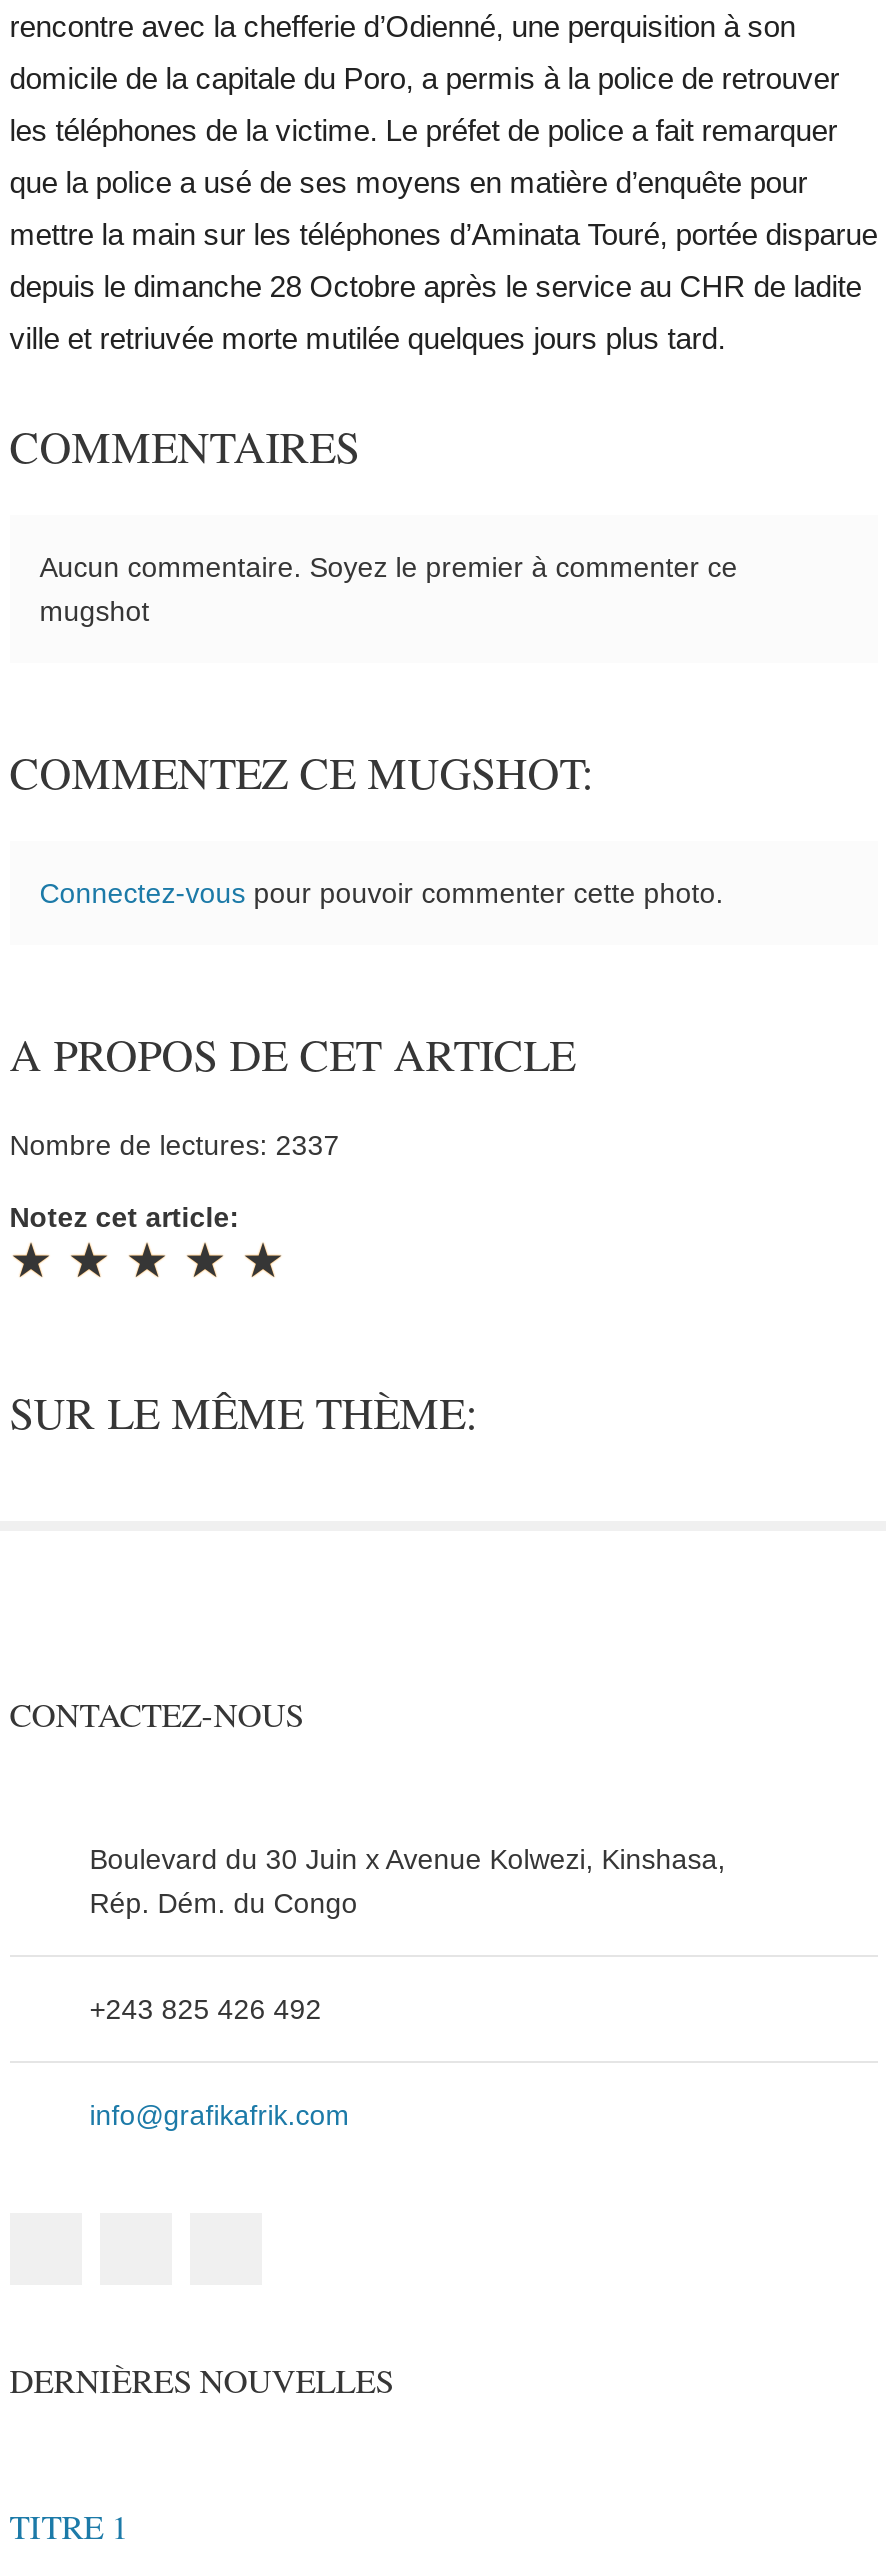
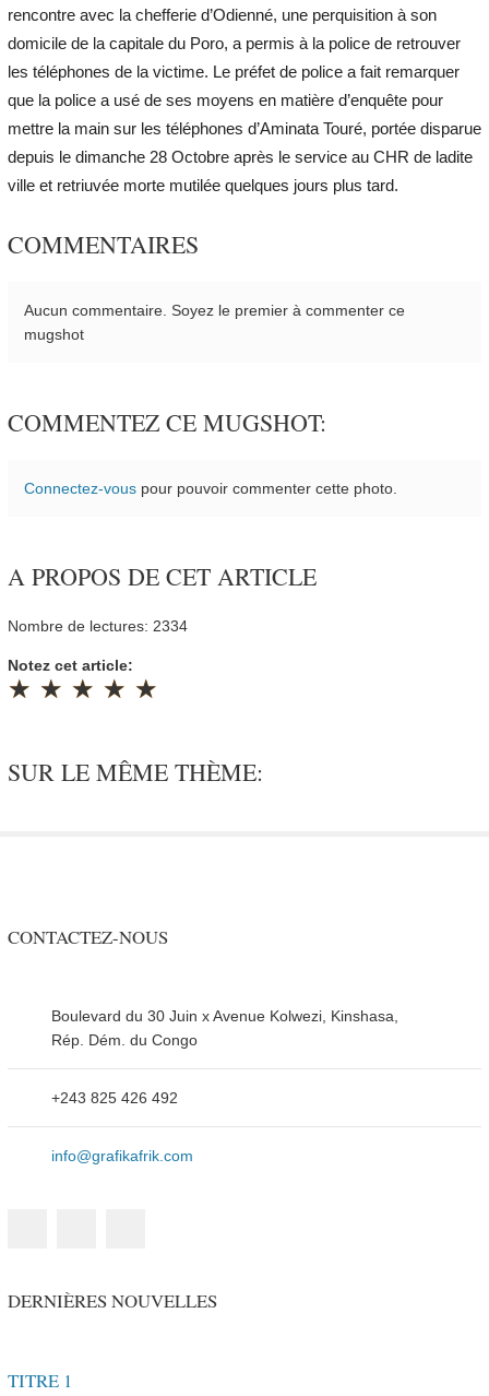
- Nombre de lectures: 2337
+ Nombre de lectures: 2334
